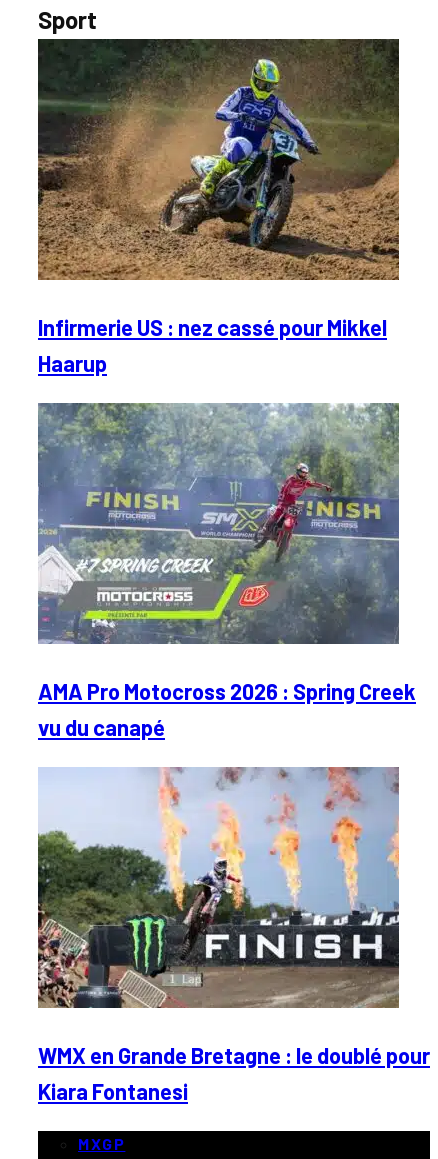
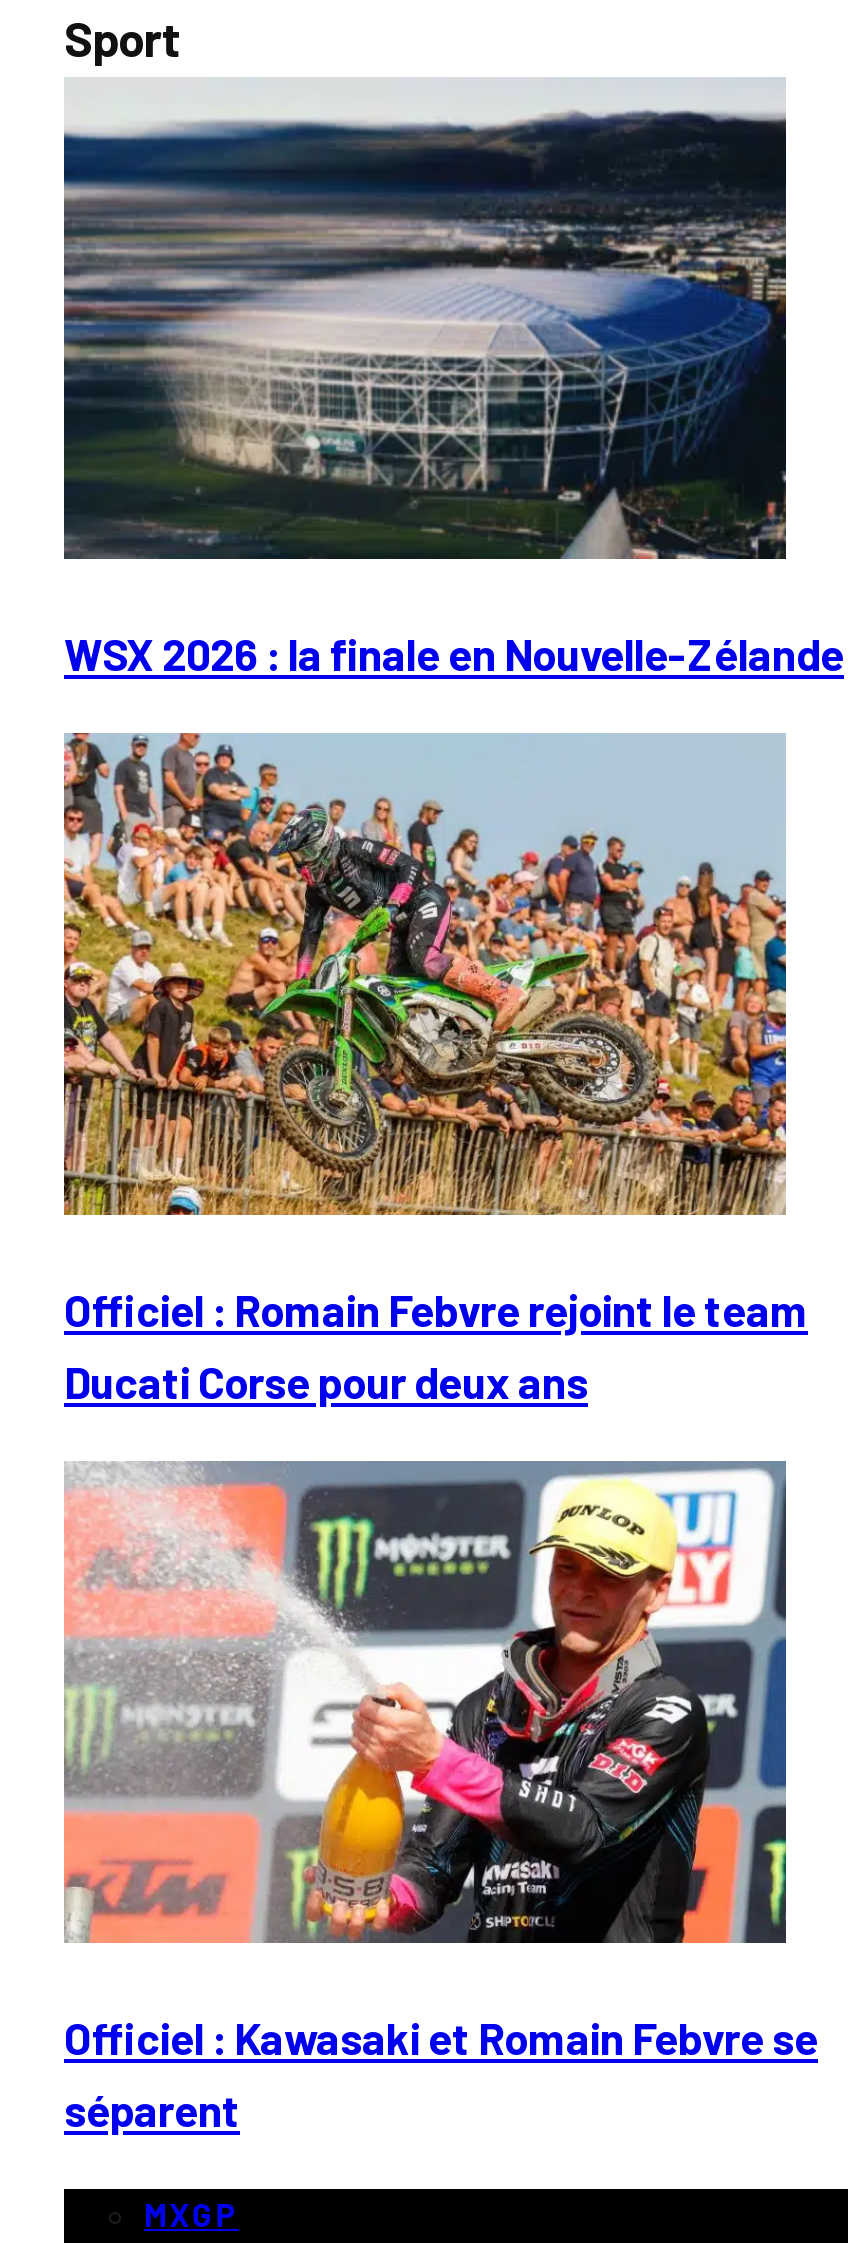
- [image]
+ [image]

- Infirmerie US : nez cassé pour Mikkel
- Haarup
+ WSX 2026 : la finale en Nouvelle-Zélande

- [image]
+ [image]

- AMA Pro Motocross 2026 : Spring Creek
- vu du canapé
+ Officiel : Romain Febvre rejoint le team
+ Ducati Corse pour deux ans

- [image]
+ [image]

- WMX en Grande Bretagne : le doublé pour
- Kiara Fontanesi
+ Officiel : Kawasaki et Romain Febvre se
+ séparent
